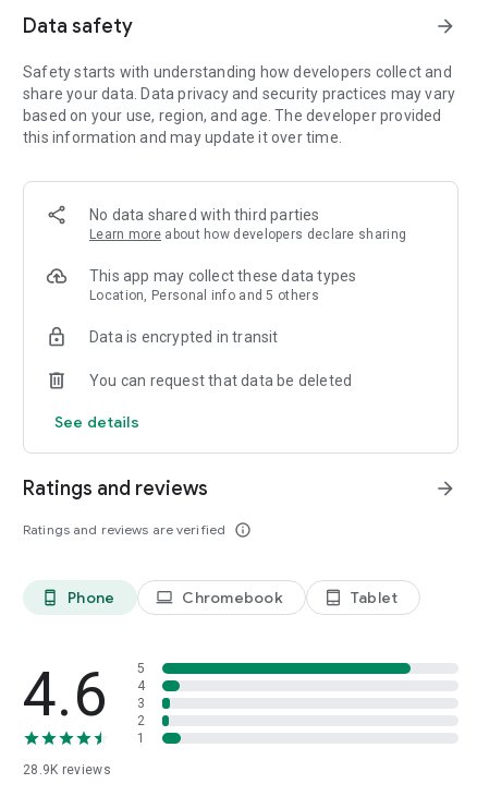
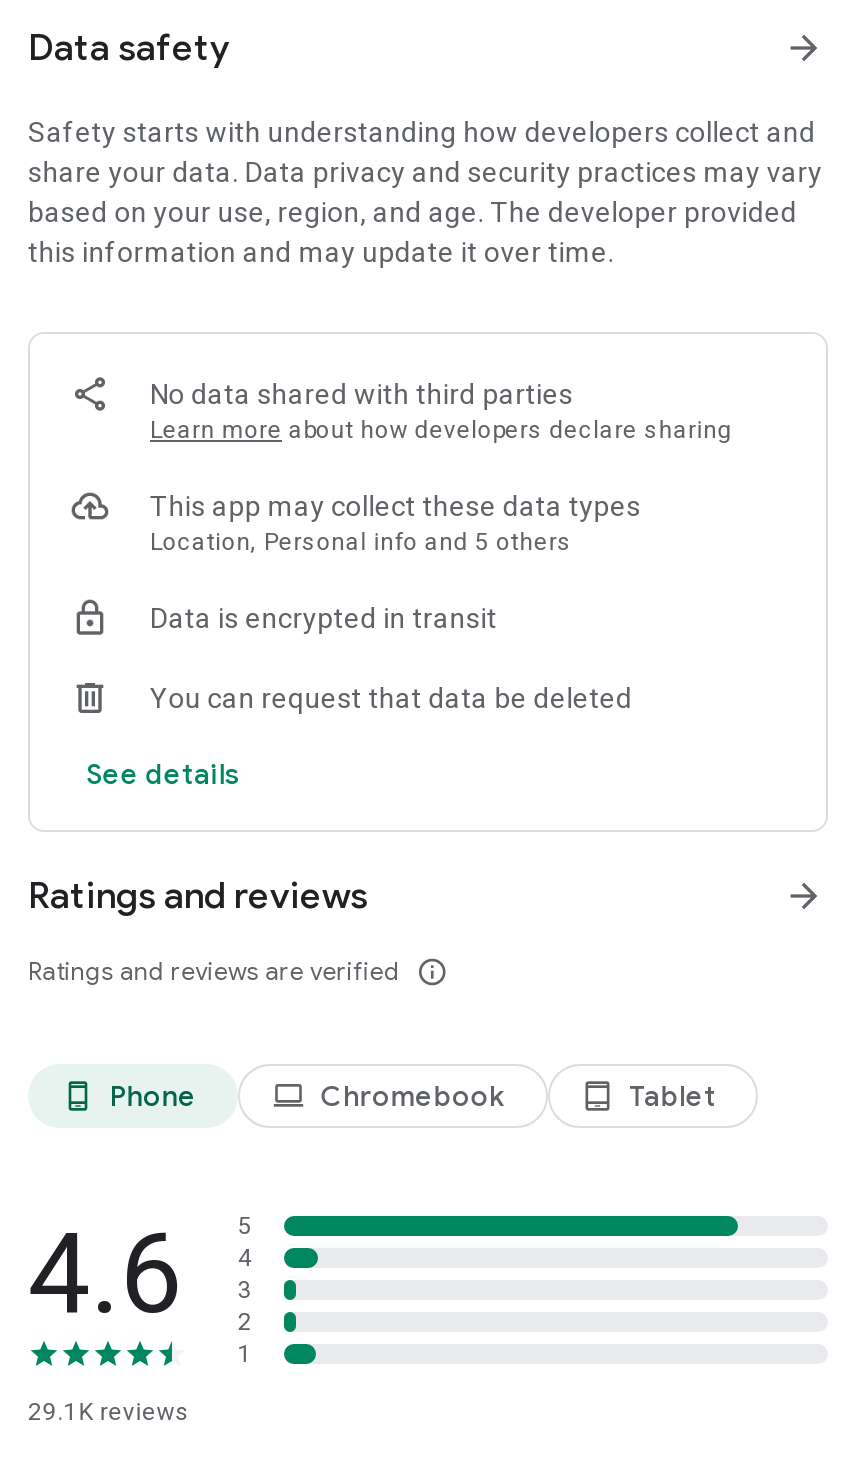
- 28.9K reviews
+ 29.1K reviews
